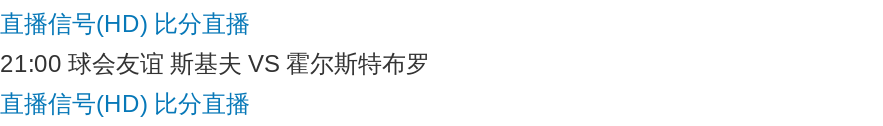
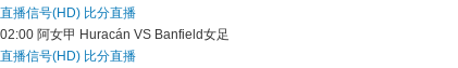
- 21:00 球会友谊斯基夫 VS 霍尔斯特布罗
+ 02:00 阿女甲Huracán VS Banfield女足
